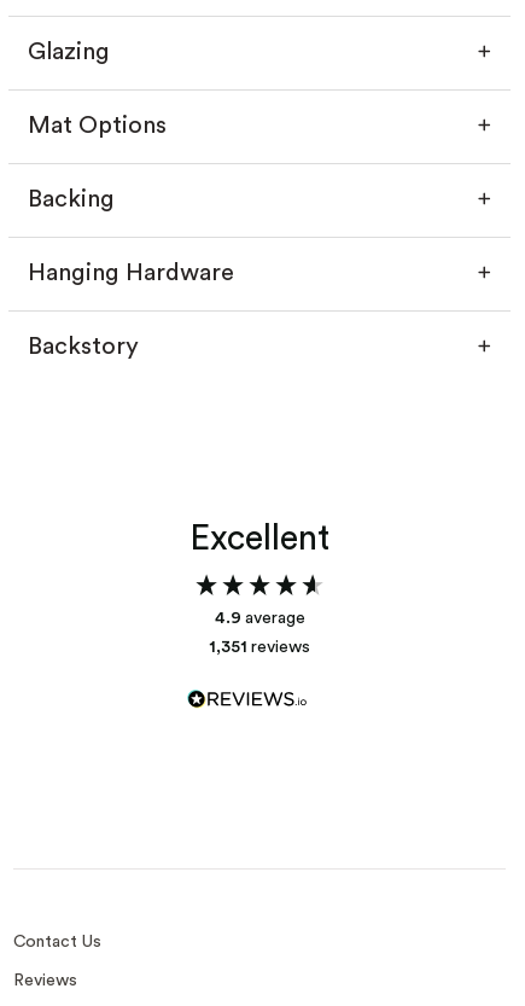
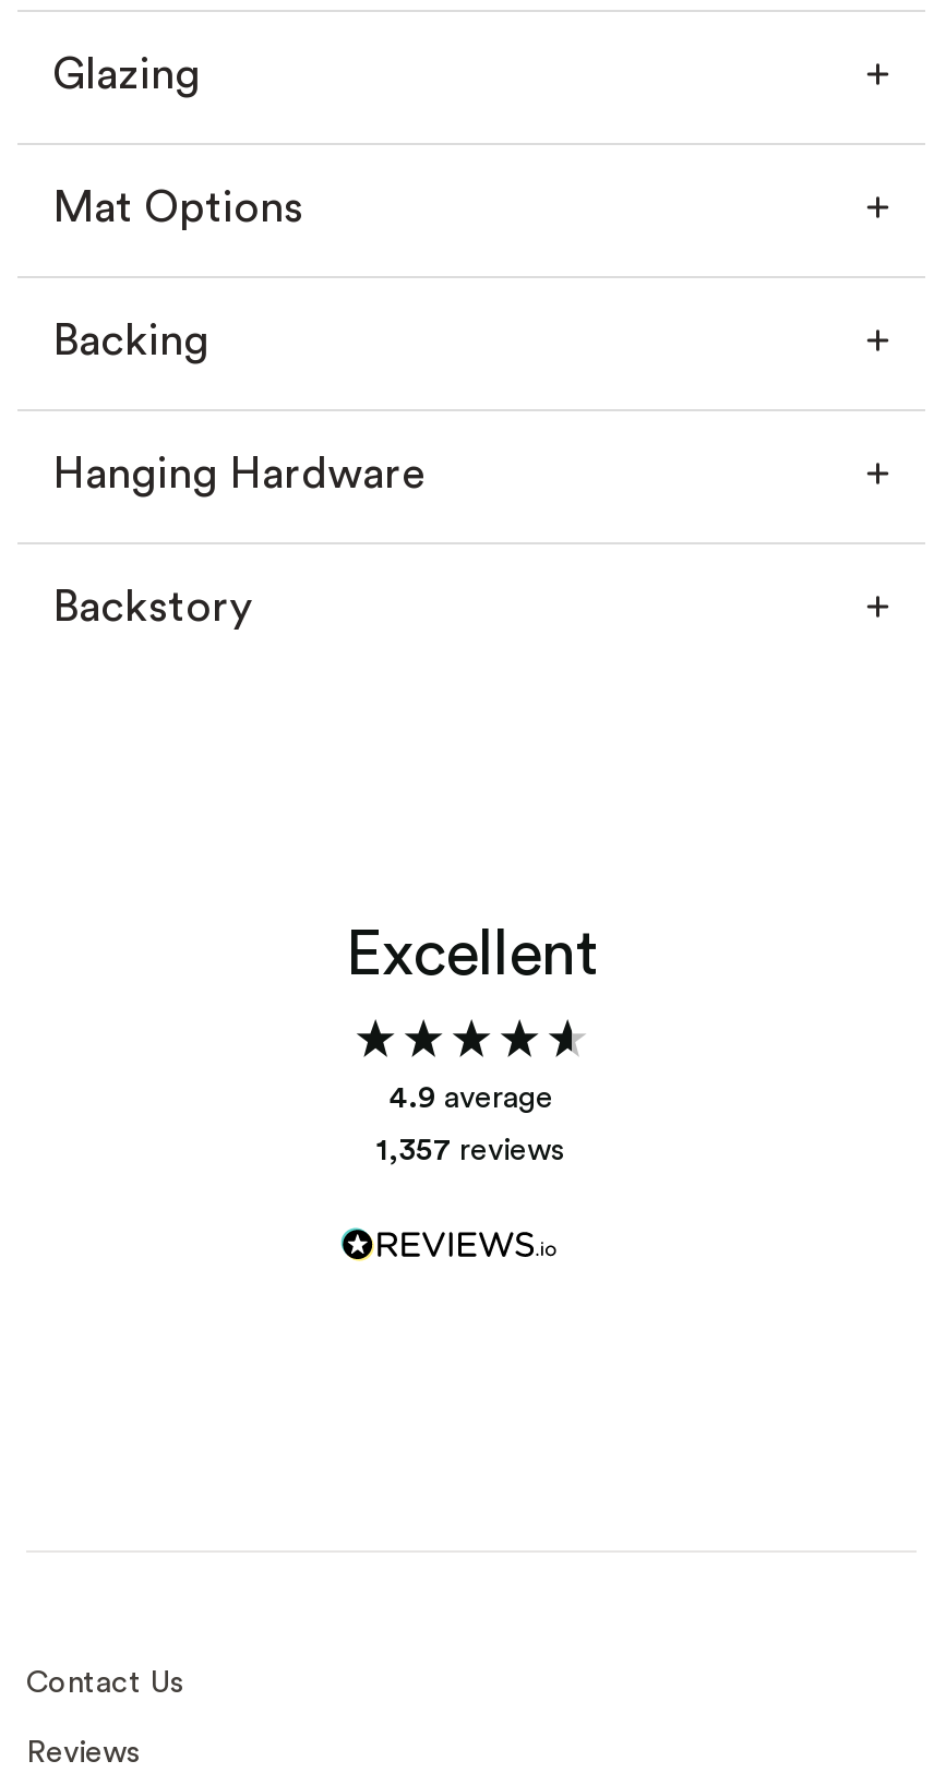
- 1,351 reviews
+ 1,357 reviews
